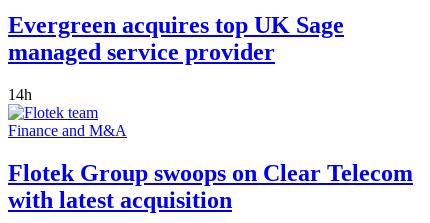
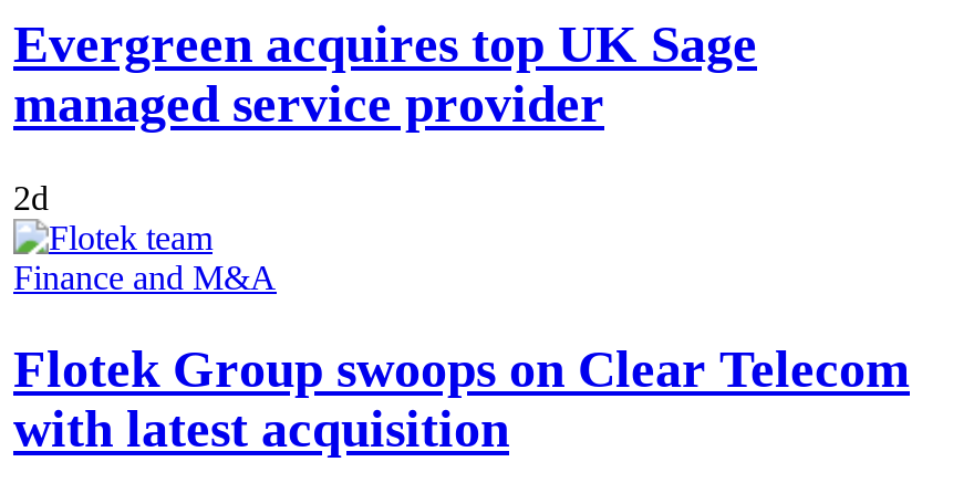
- 14h
+ 2d
